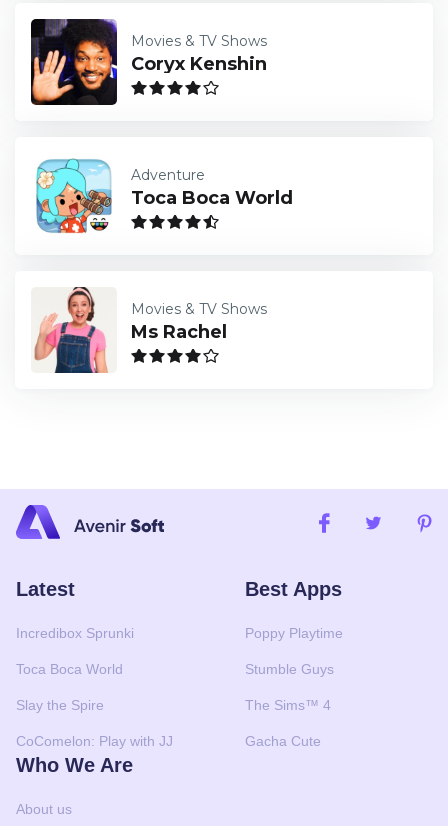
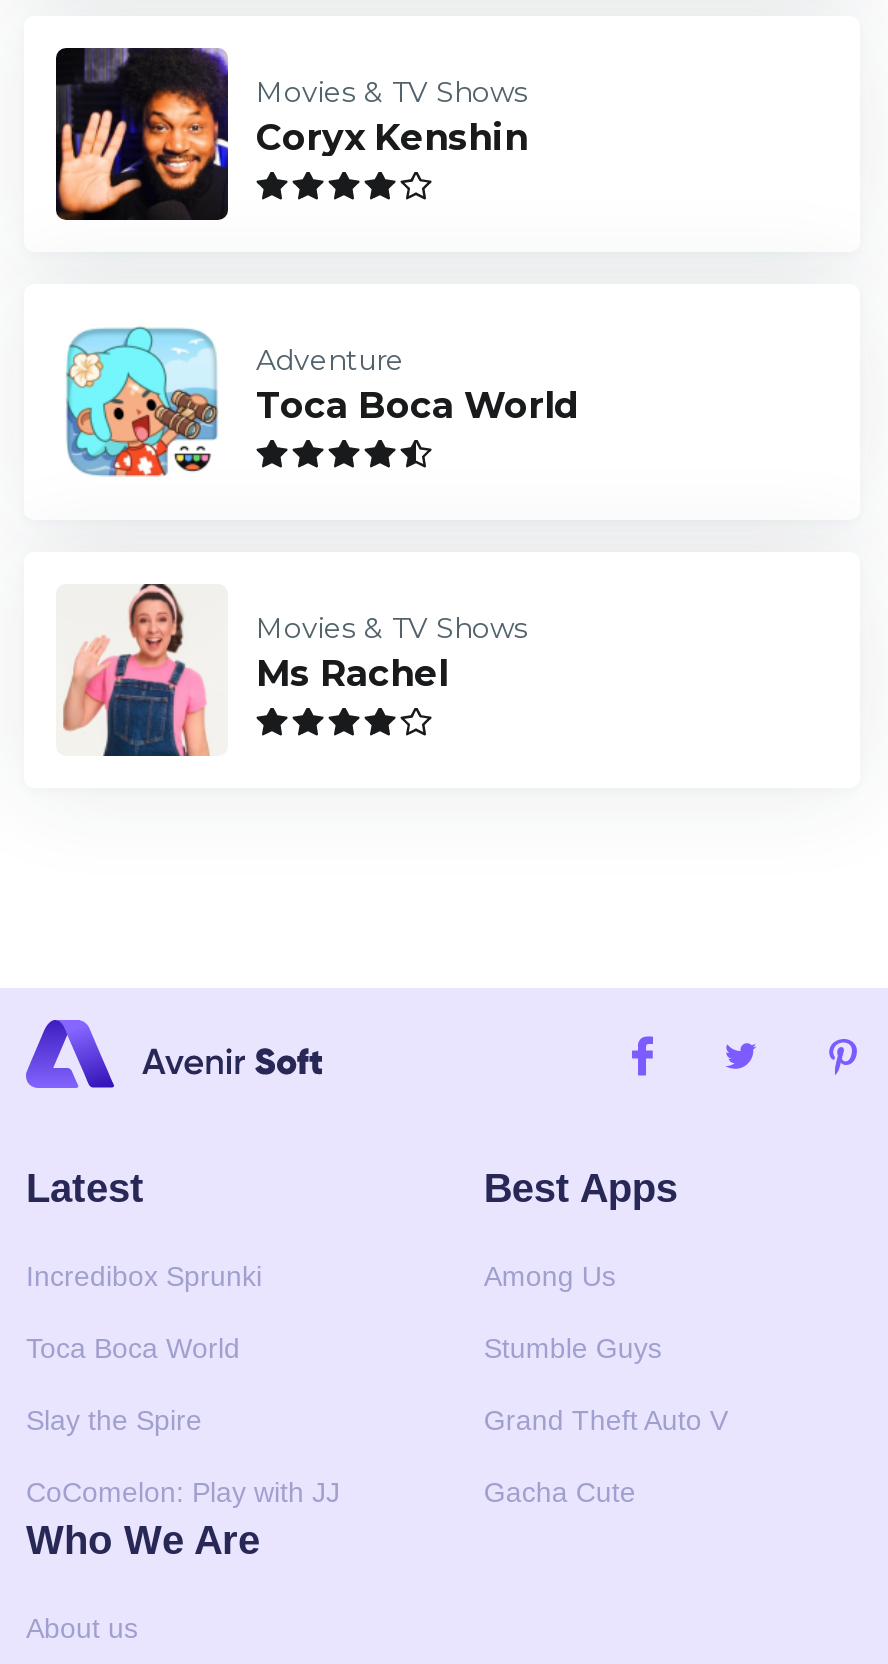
- Poppy Playtime
+ Among Us

- The Sims™ 4
+ Grand Theft Auto V
